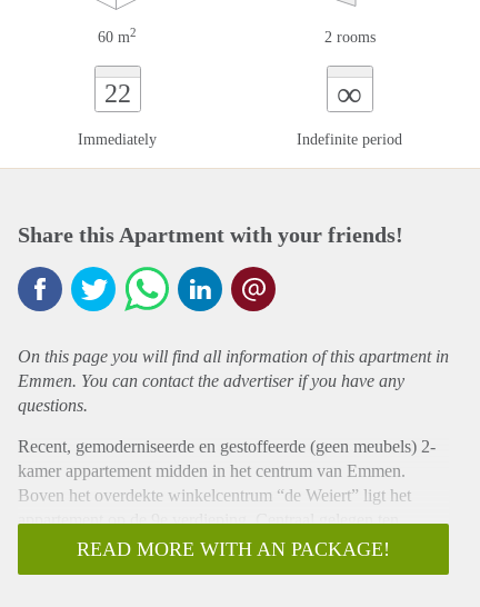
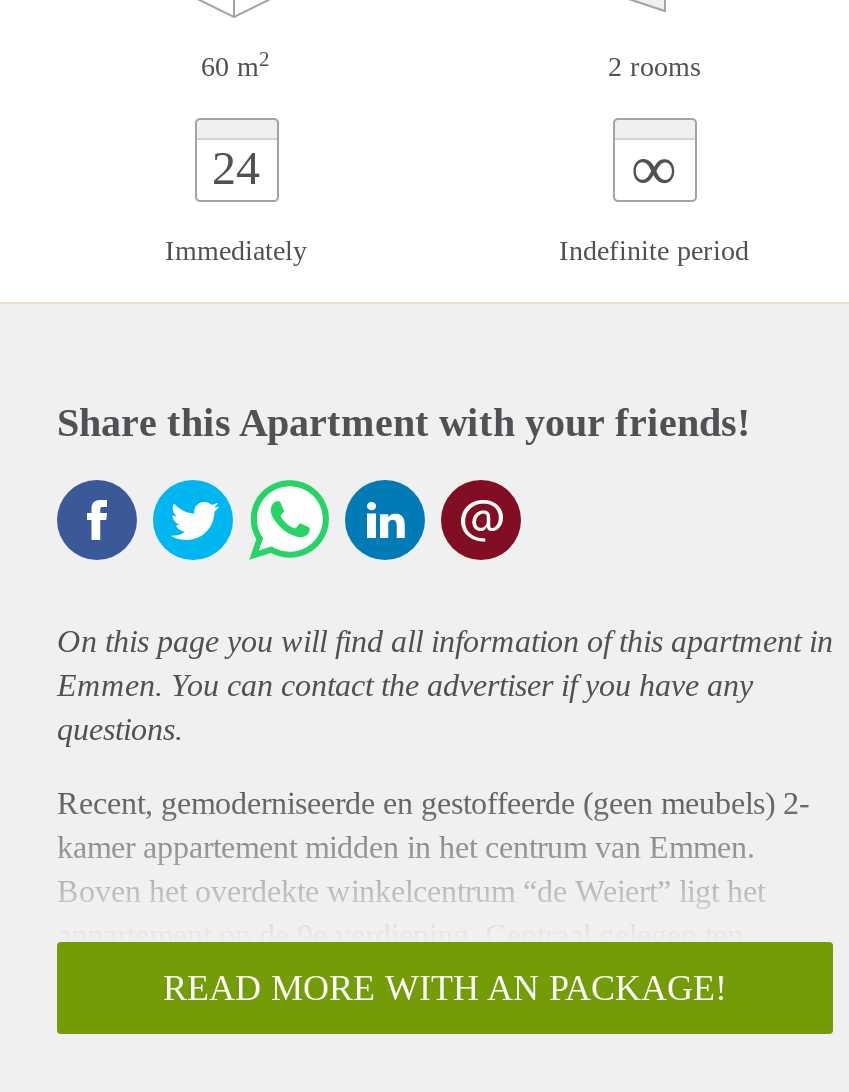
- 22
+ 24
